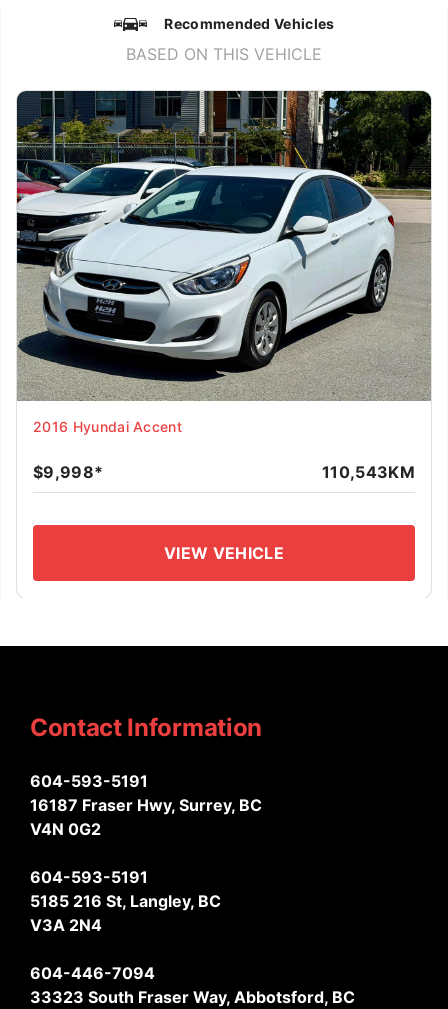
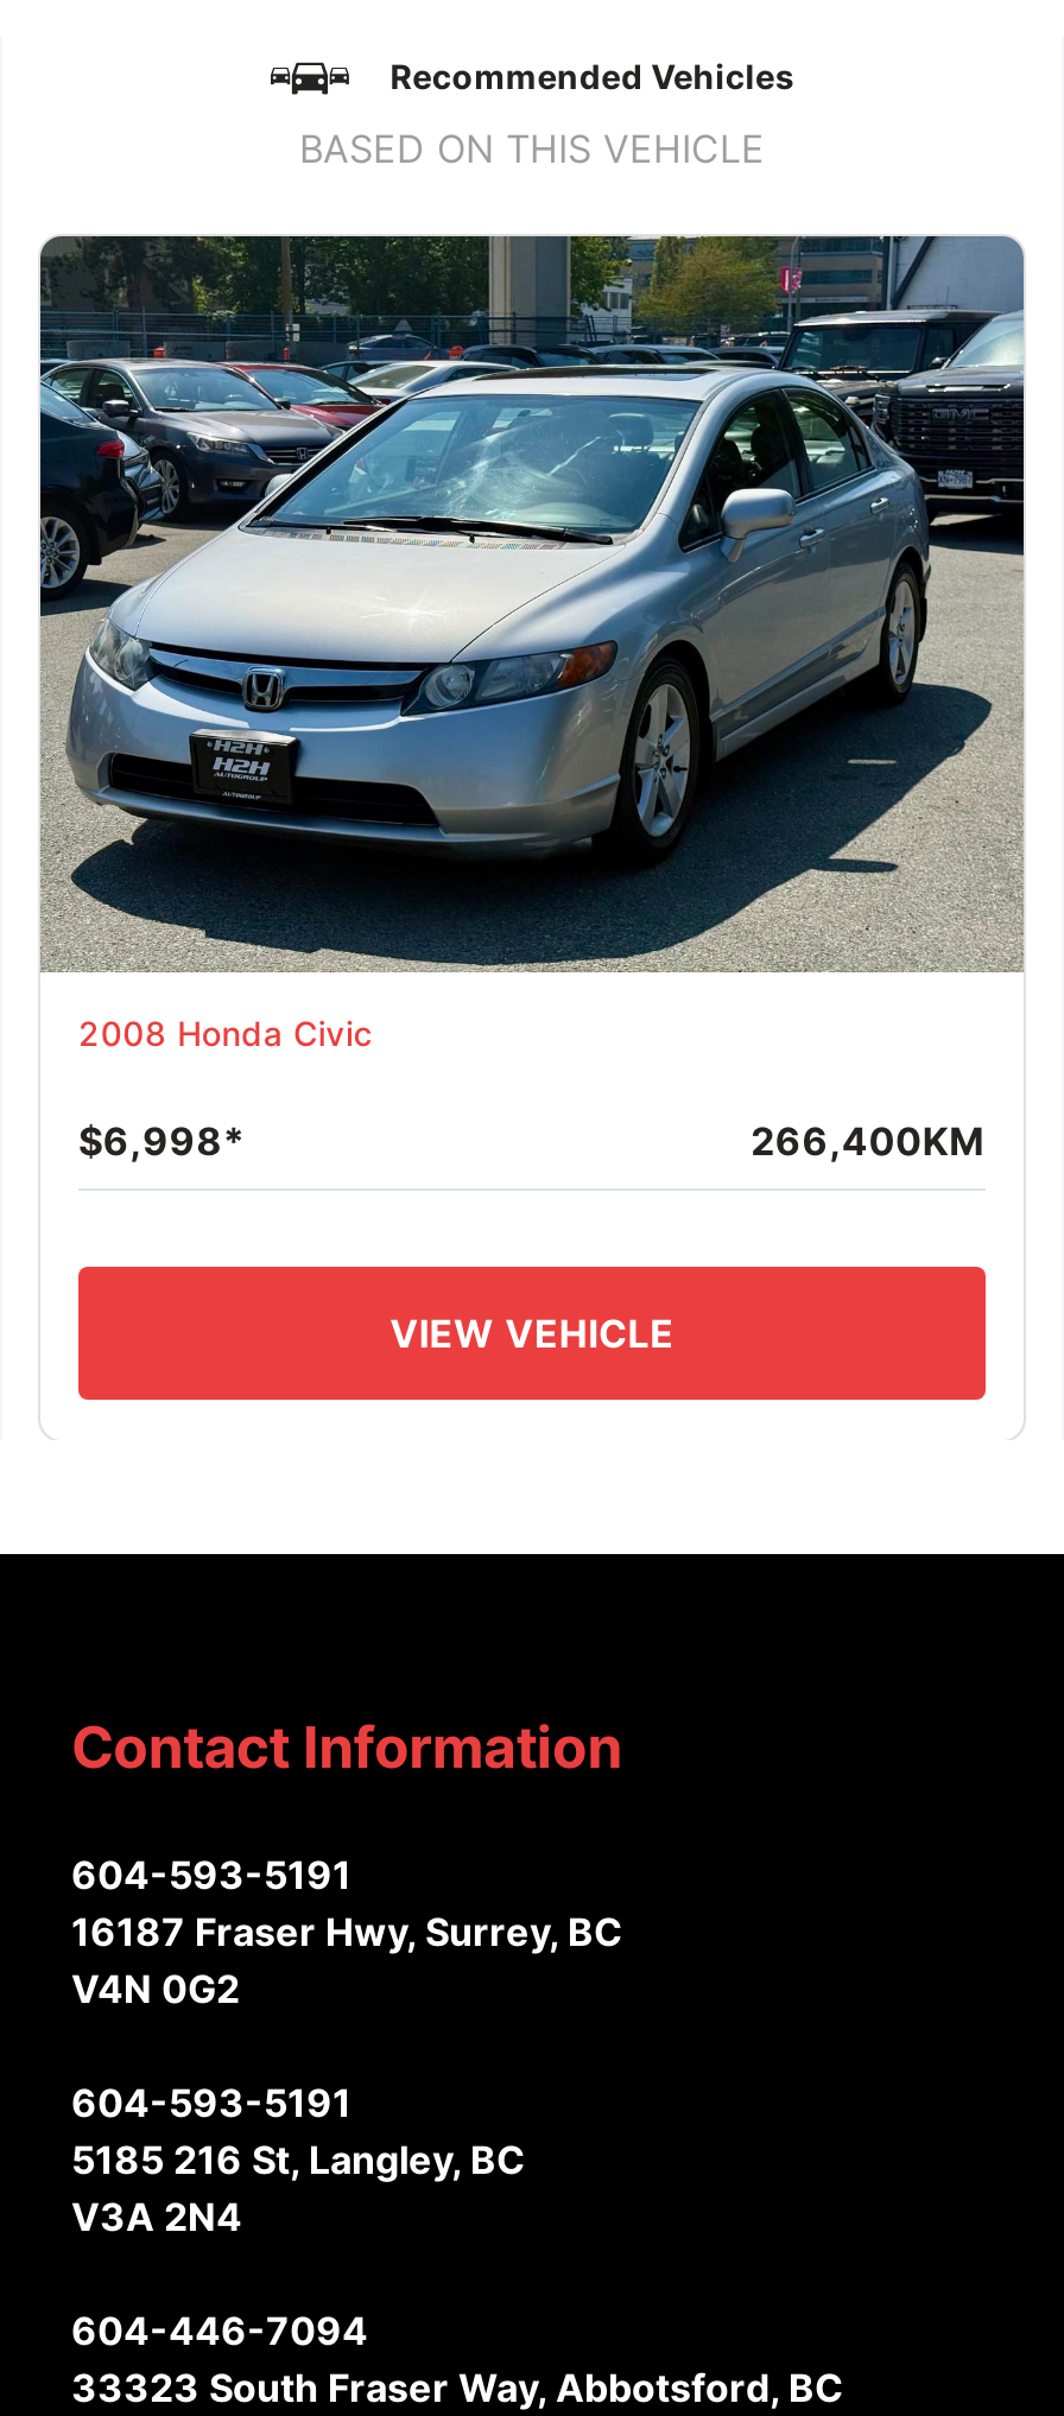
- [image]
- 2016 Hyundai Accent
+ [image]
+ 2008 Honda Civic

- $9,998*
- 110,543KM
+ $6,998*
+ 266,400KM
